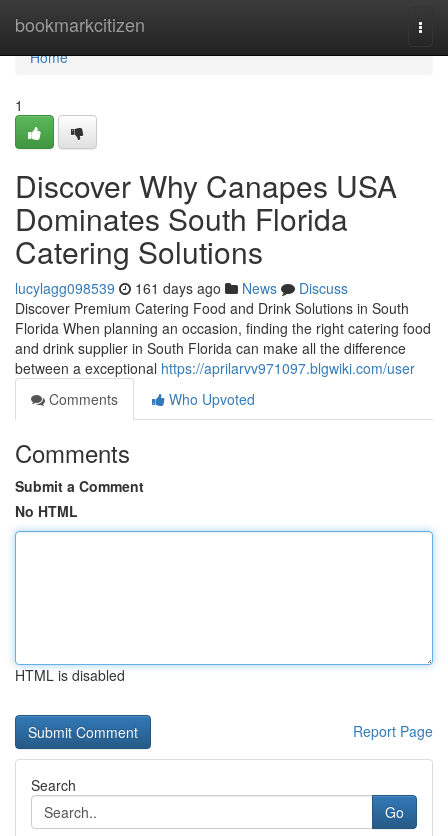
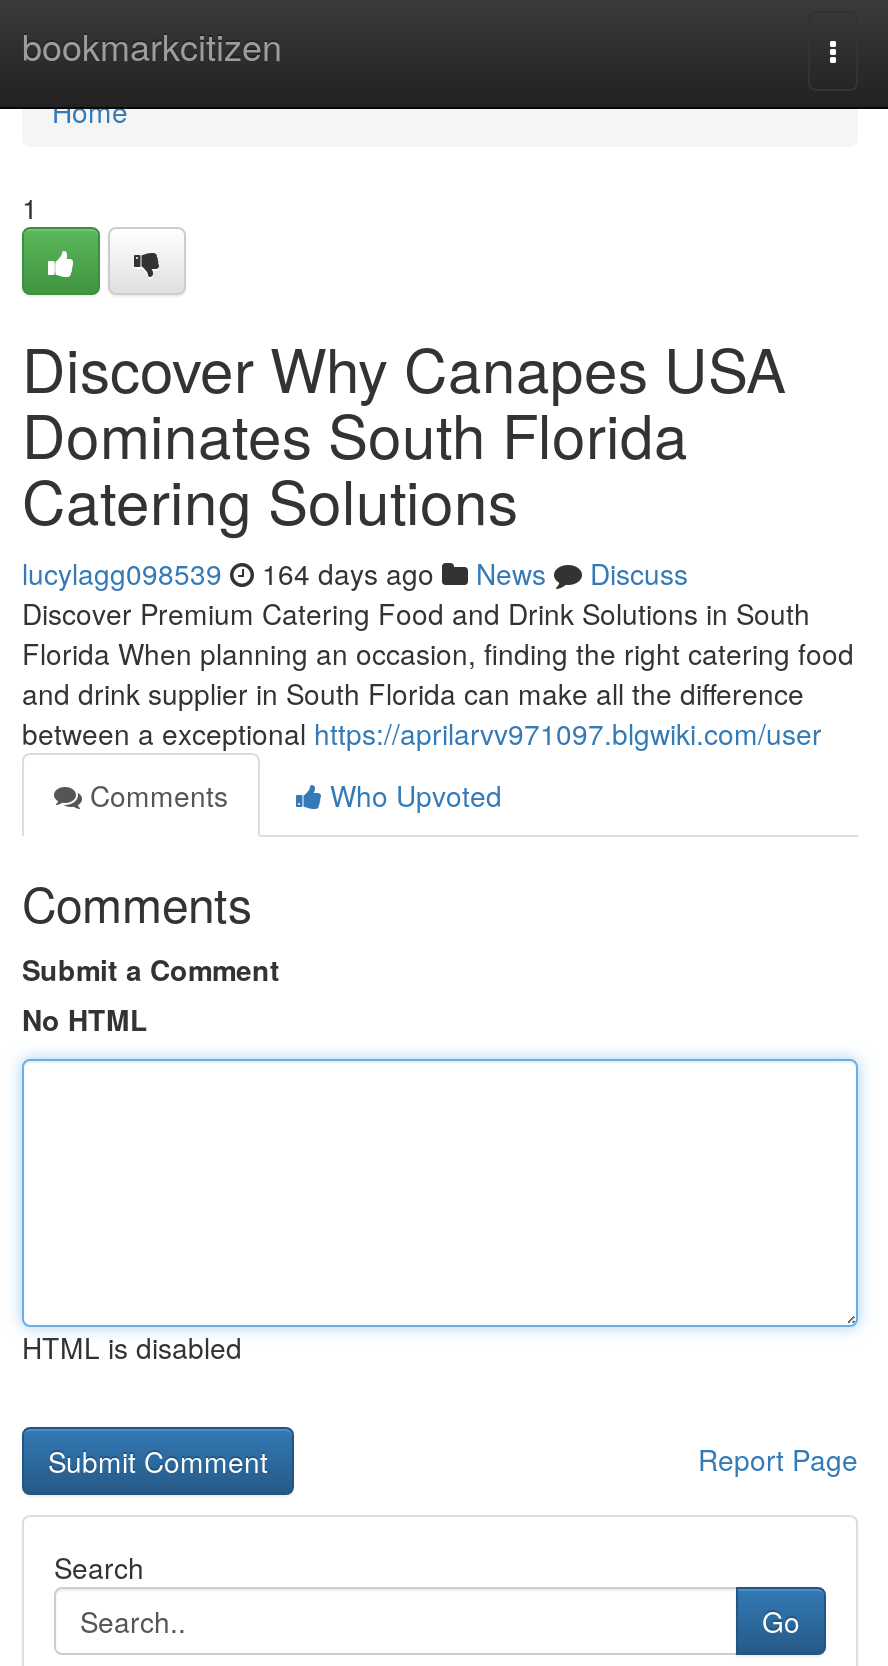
- lucylagg098539 161 days ago News Discuss
+ lucylagg098539 164 days ago News Discuss
